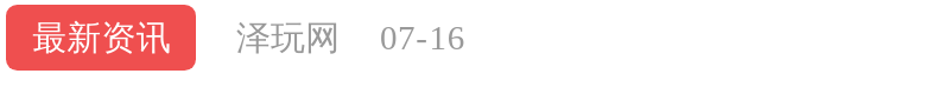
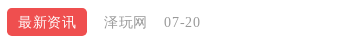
- 最新资讯 泽玩网 07-16
+ 最新资讯 泽玩网 07-20
